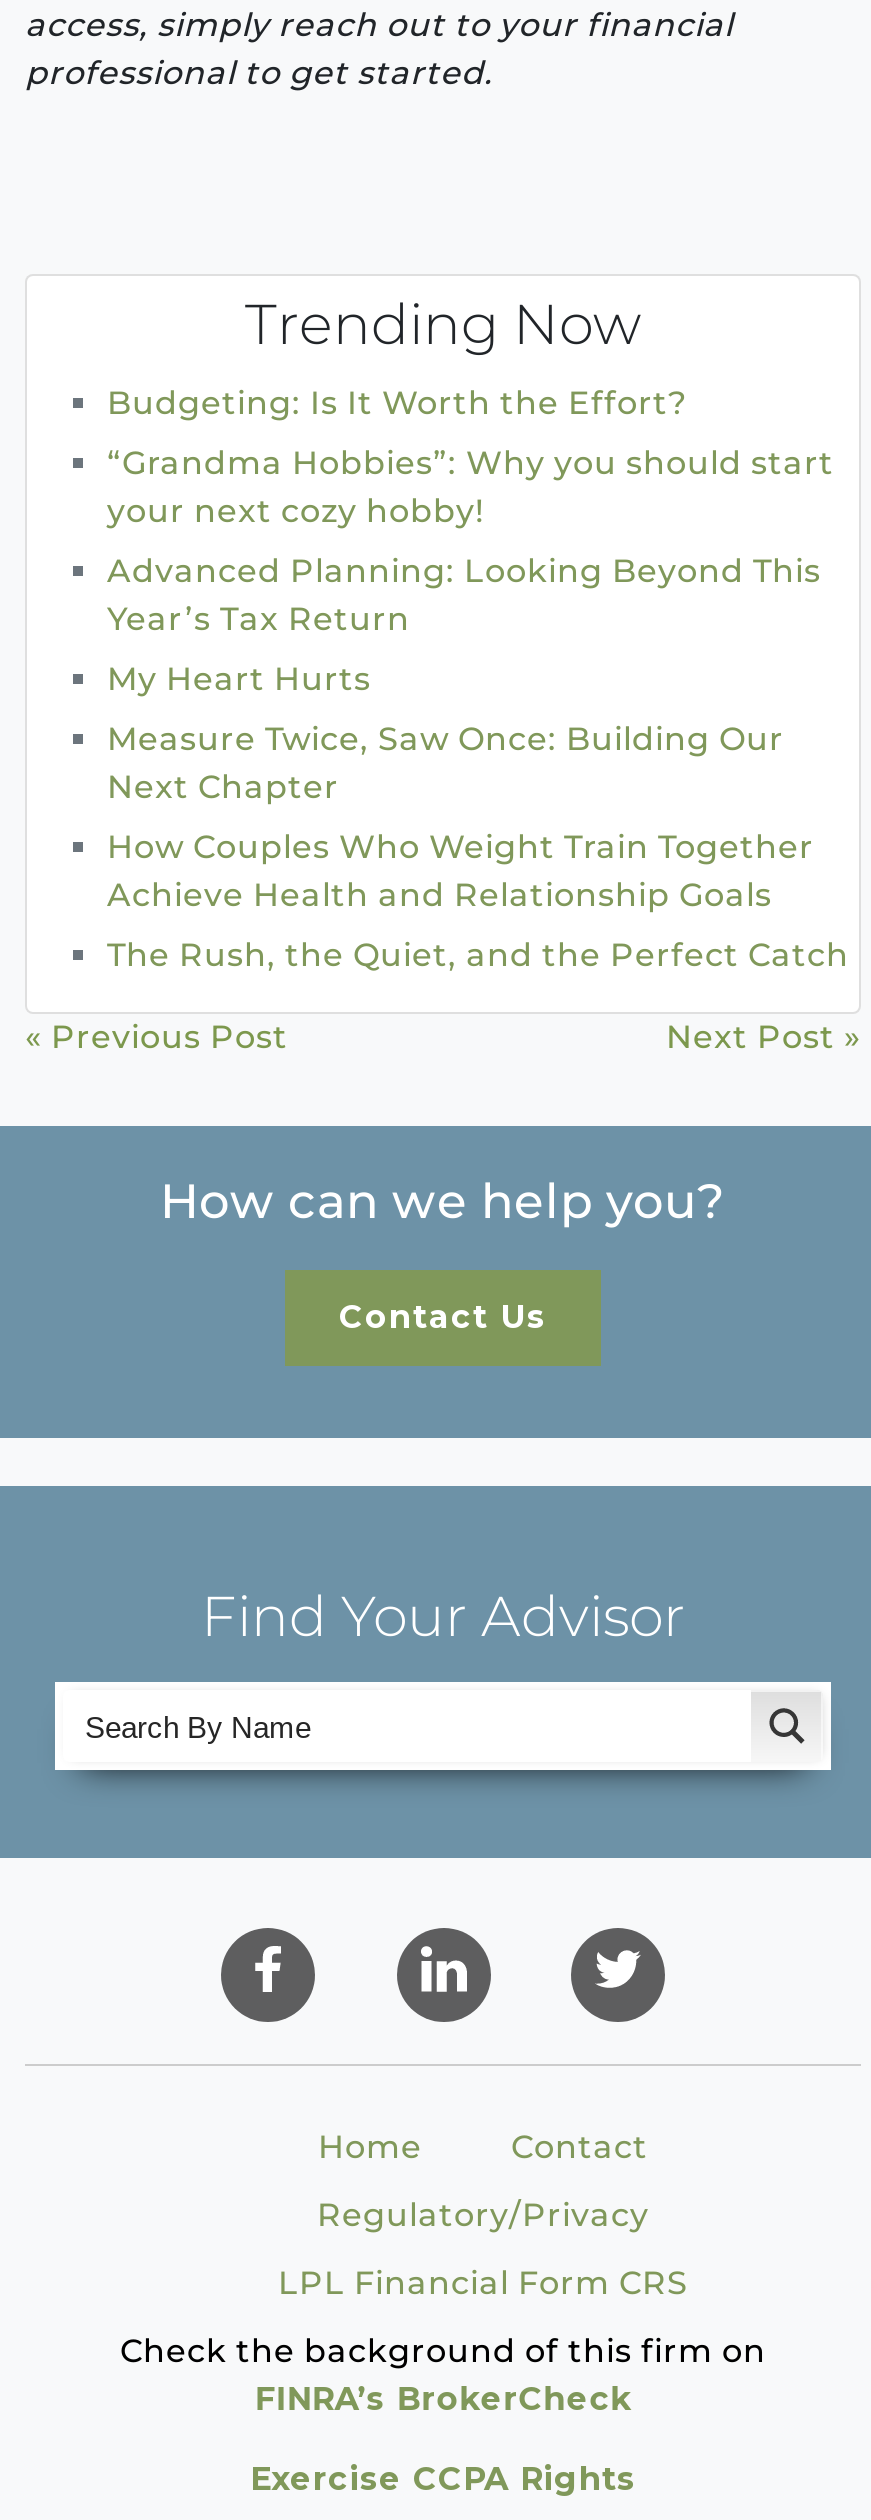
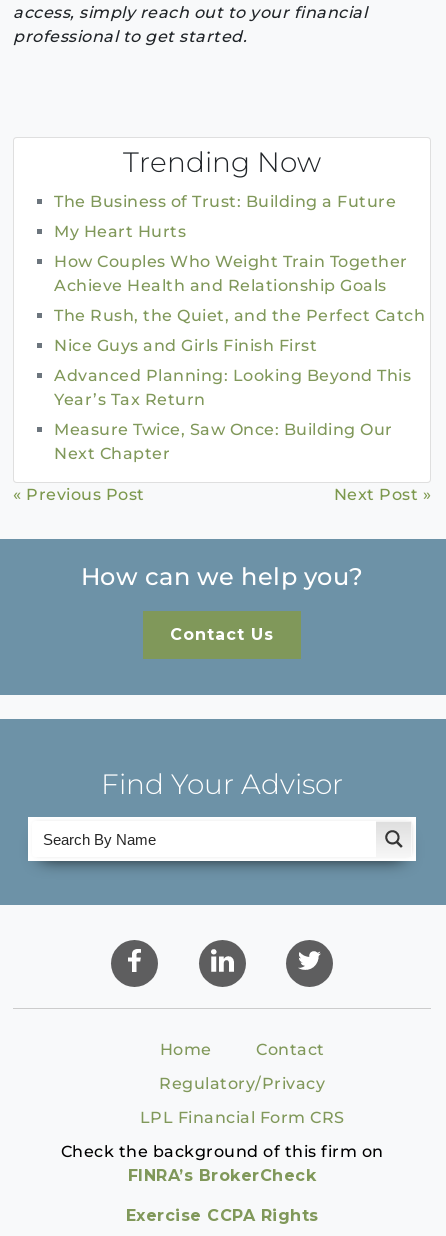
- Budgeting: Is It Worth the Effort?
- “Grandma Hobbies”: Why you should start
- your next cozy hobby!
+ The Business of Trust: Building a Future

moved down: Advanced Planning: Looking Beyond This | Year’s Tax Return

moved up: My Heart Hurts

moved down: Measure Twice, Saw Once: Building Our | Next Chapter

moved up: How Couples Who Weight Train Together | Achieve Health and Relationship Goals | The Rush, the Quiet, and the Perfect Catch

+ Nice Guys and Girls Finish First
